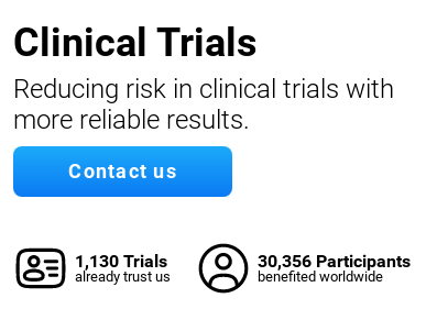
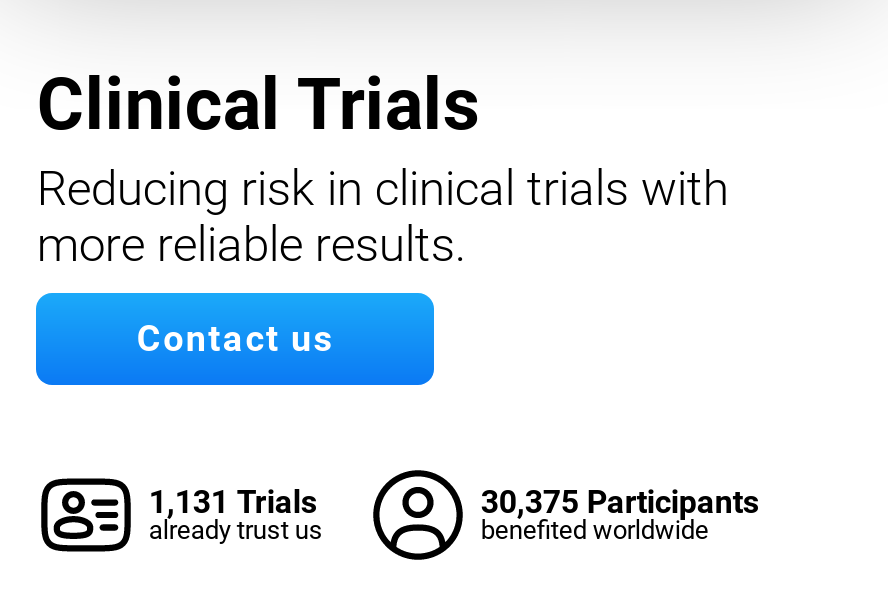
- 1,130 Trials
+ 1,131 Trials

- 30,356 Participants
+ 30,375 Participants
